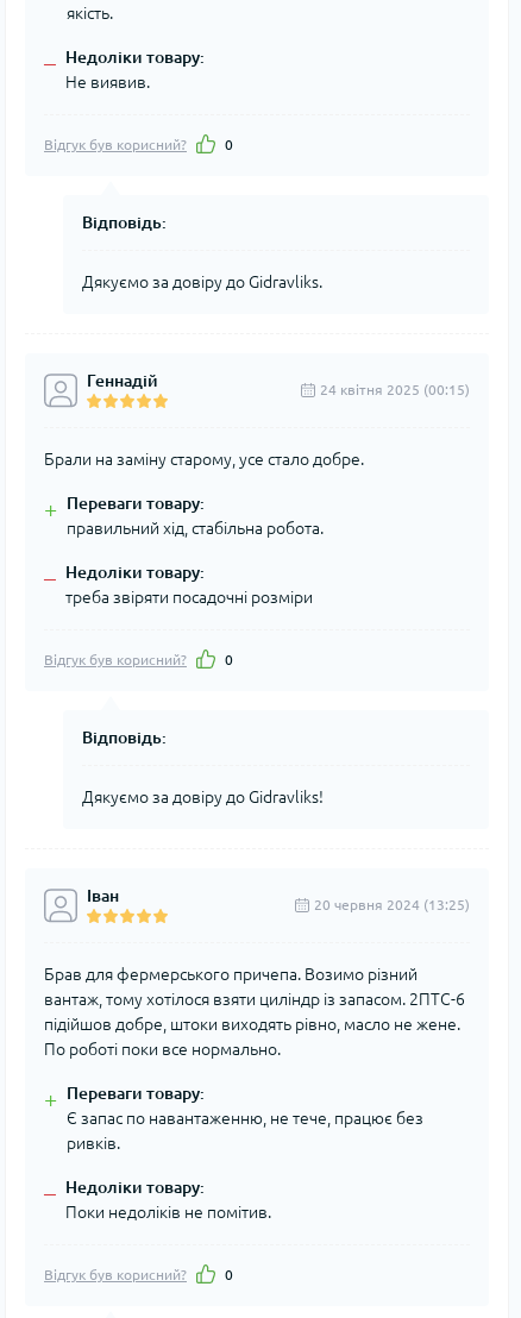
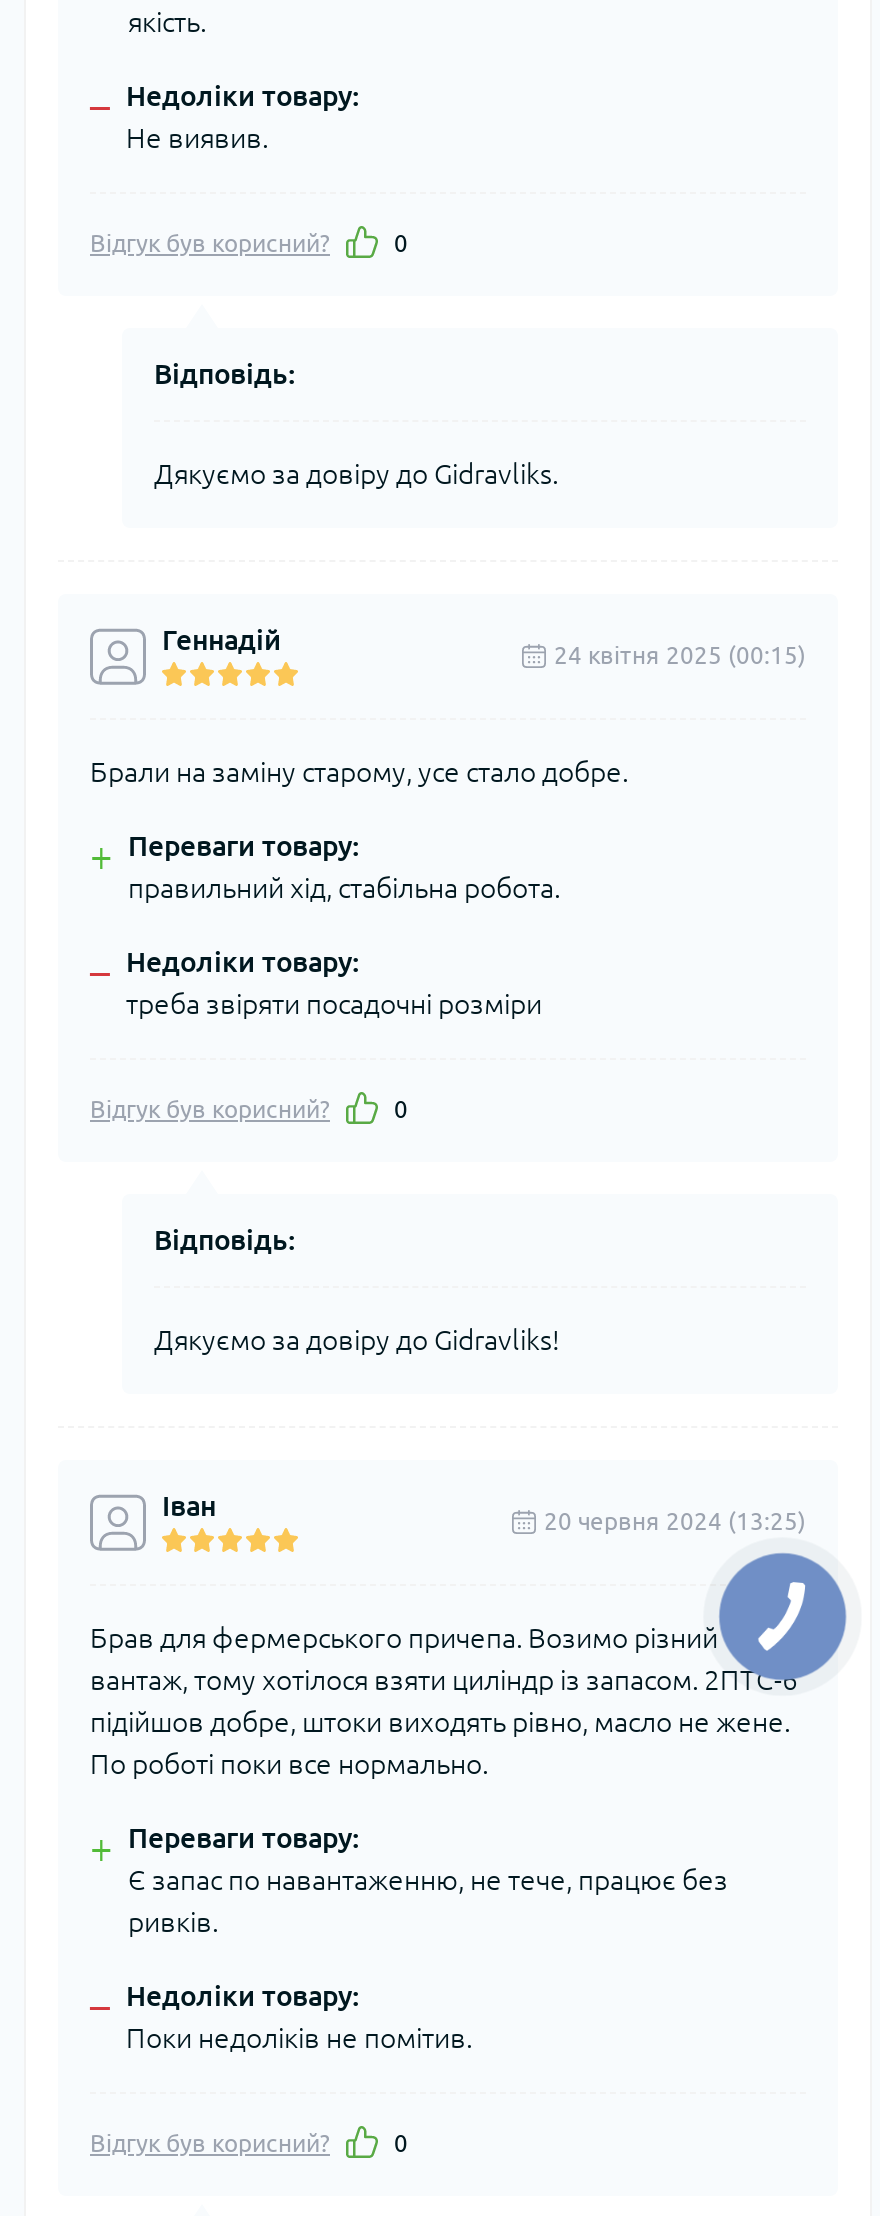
+ [image]
